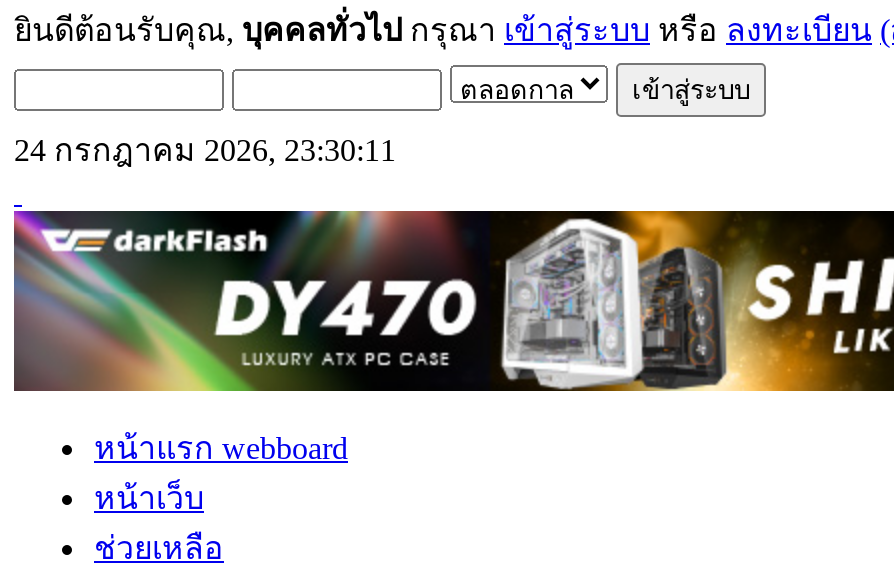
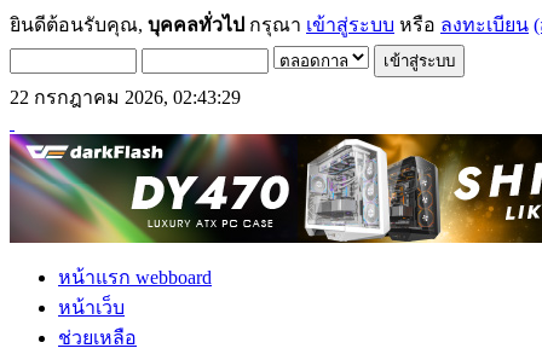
- 24 กรกฎาคม 2026, 23:30:11
+ 22 กรกฎาคม 2026, 02:43:29
